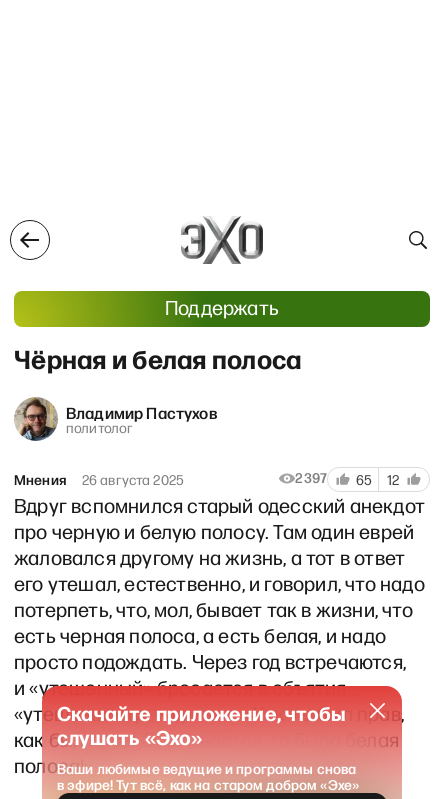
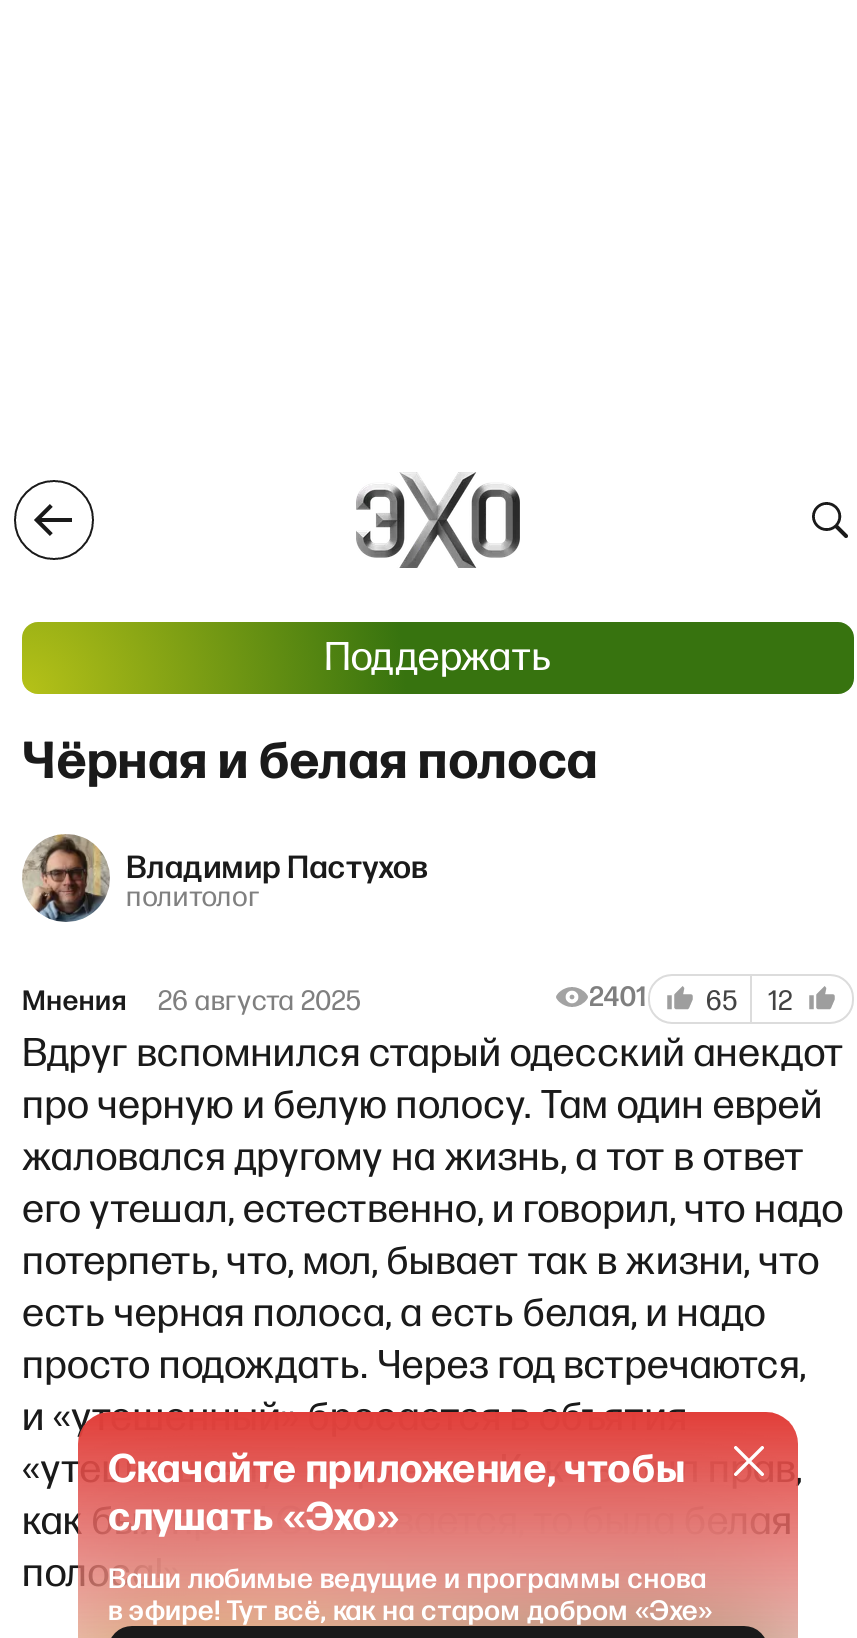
- 2397 65 12
+ 2401 65 12
